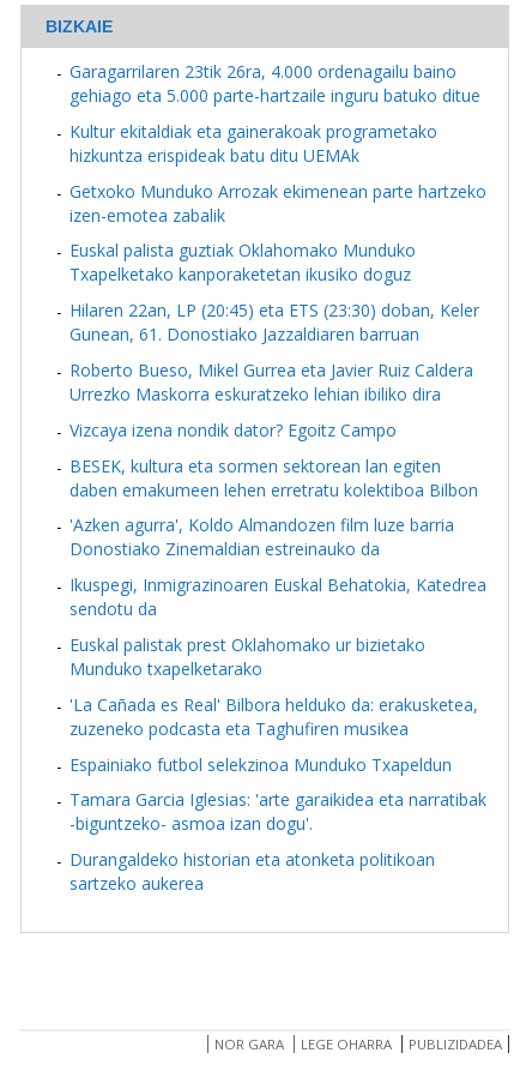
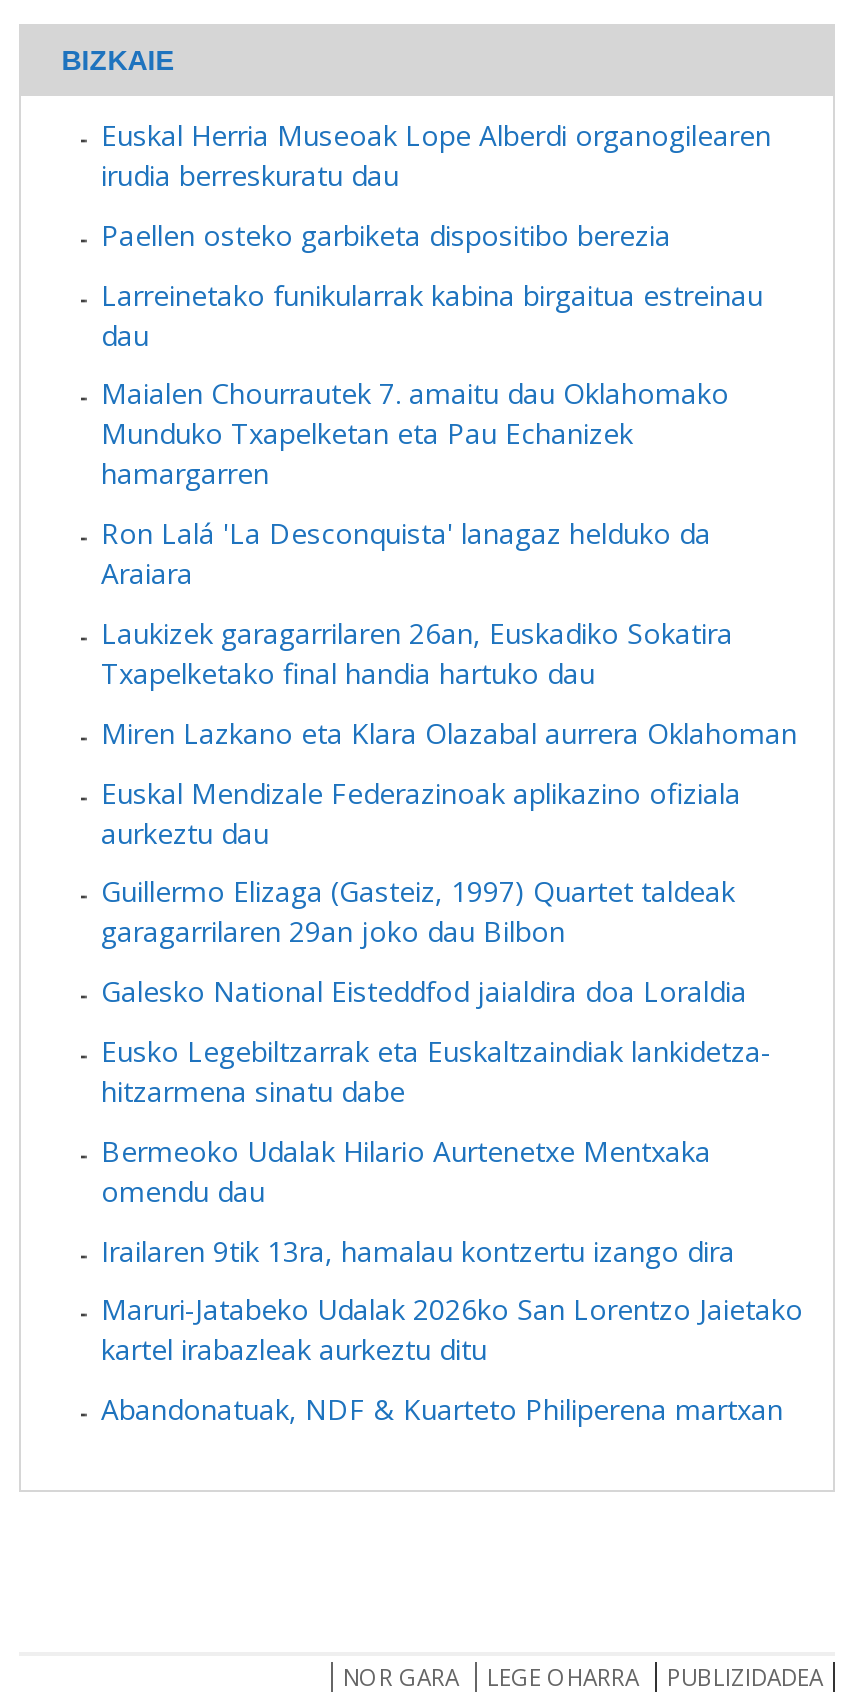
- Garagarrilaren 23tik 26ra, 4.000 ordenagailu baino
- gehiago eta 5.000 parte-hartzaile inguru batuko ditue
+ Euskal Herria Museoak Lope Alberdi organogilearen
+ irudia berreskuratu dau

- Kultur ekitaldiak eta gainerakoak programetako
- hizkuntza erispideak batu ditu UEMAk
+ Paellen osteko garbiketa dispositibo berezia

- Getxoko Munduko Arrozak ekimenean parte hartzeko
- izen-emotea zabalik
+ Larreinetako funikularrak kabina birgaitua estreinau
+ dau

- Euskal palista guztiak Oklahomako Munduko
- Txapelketako kanporaketetan ikusiko doguz
+ Maialen Chourrautek 7. amaitu dau Oklahomako
+ Munduko Txapelketan eta Pau Echanizek
+ hamargarren

- Hilaren 22an, LP (20:45) eta ETS (23:30) doban, Keler
- Gunean, 61. Donostiako Jazzaldiaren barruan
+ Ron Lalá 'La Desconquista' lanagaz helduko da
+ Araiara

- Roberto Bueso, Mikel Gurrea eta Javier Ruiz Caldera
- Urrezko Maskorra eskuratzeko lehian ibiliko dira
+ Laukizek garagarrilaren 26an, Euskadiko Sokatira
+ Txapelketako final handia hartuko dau

- Vizcaya izena nondik dator? Egoitz Campo
+ Miren Lazkano eta Klara Olazabal aurrera Oklahoman

- BESEK, kultura eta sormen sektorean lan egiten
- daben emakumeen lehen erretratu kolektiboa Bilbon
+ Euskal Mendizale Federazinoak aplikazino ofiziala
+ aurkeztu dau

- 'Azken agurra', Koldo Almandozen film luze barria
- Donostiako Zinemaldian estreinauko da
+ Guillermo Elizaga (Gasteiz, 1997) Quartet taldeak
+ garagarrilaren 29an joko dau Bilbon

- Ikuspegi, Inmigrazinoaren Euskal Behatokia, Katedrea
- sendotu da
+ Galesko National Eisteddfod jaialdira doa Loraldia

- Euskal palistak prest Oklahomako ur bizietako
- Munduko txapelketarako
+ Eusko Legebiltzarrak eta Euskaltzaindiak lankidetza-
+ hitzarmena sinatu dabe

- 'La Cañada es Real' Bilbora helduko da: erakusketea,
- zuzeneko podcasta eta Taghufiren musikea
+ Bermeoko Udalak Hilario Aurtenetxe Mentxaka
+ omendu dau

- Espainiako futbol selekzinoa Munduko Txapeldun
+ Irailaren 9tik 13ra, hamalau kontzertu izango dira

- Tamara Garcia Iglesias: 'arte garaikidea eta narratibak
- -biguntzeko- asmoa izan dogu'.
+ Maruri-Jatabeko Udalak 2026ko San Lorentzo Jaietako
+ kartel irabazleak aurkeztu ditu

- Durangaldeko historian eta atonketa politikoan
- sartzeko aukerea
+ Abandonatuak, NDF & Kuarteto Philiperena martxan
